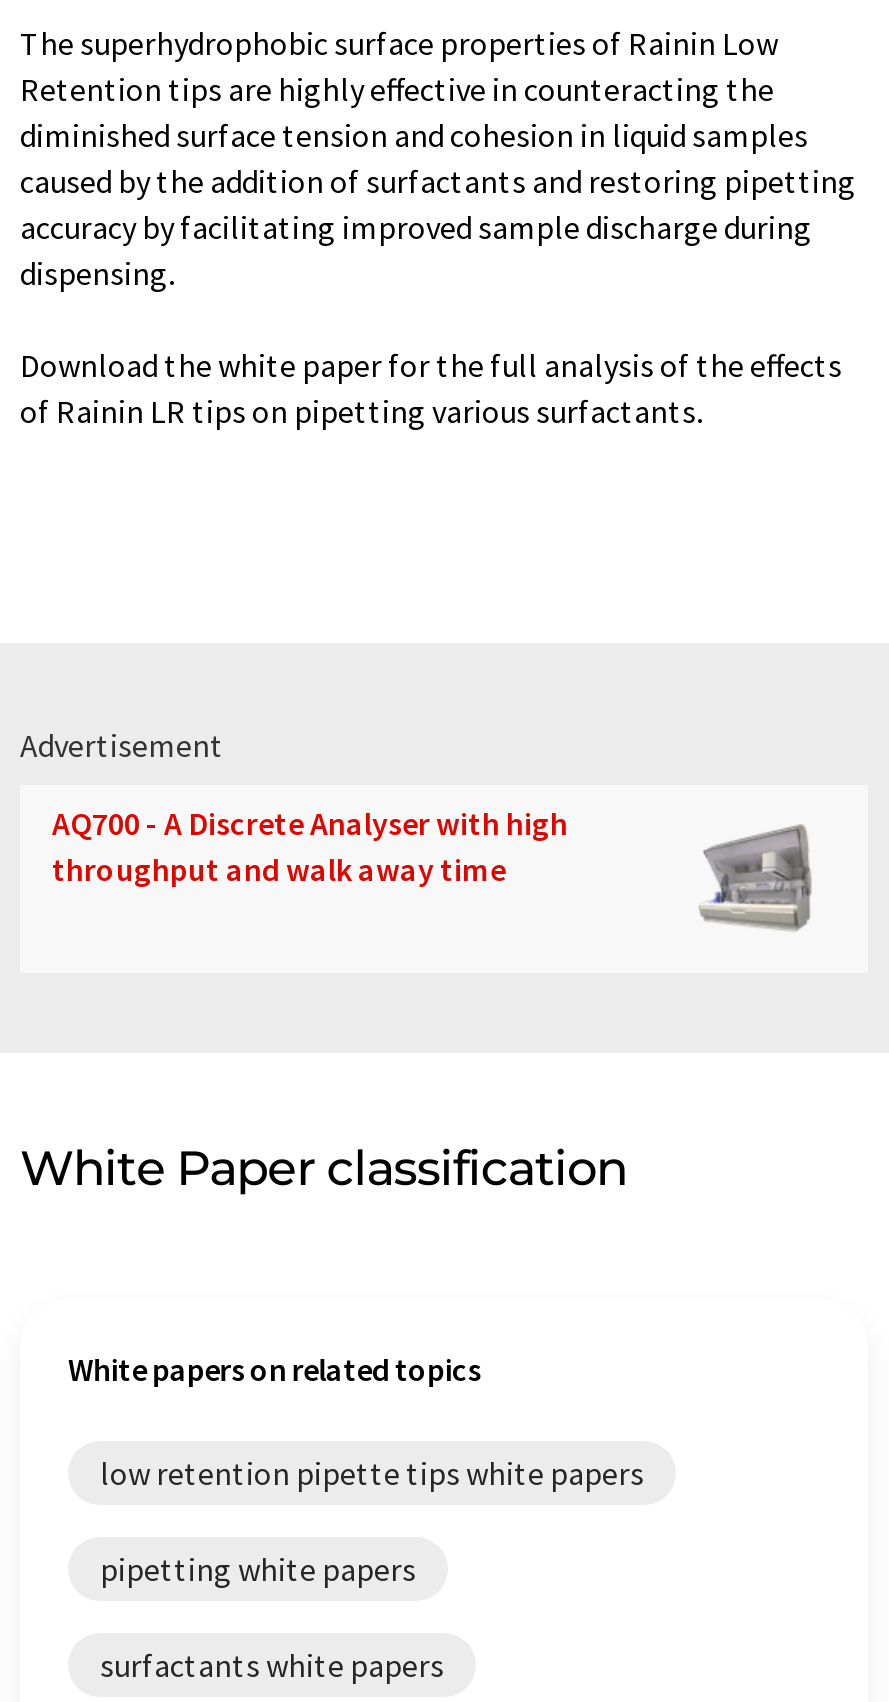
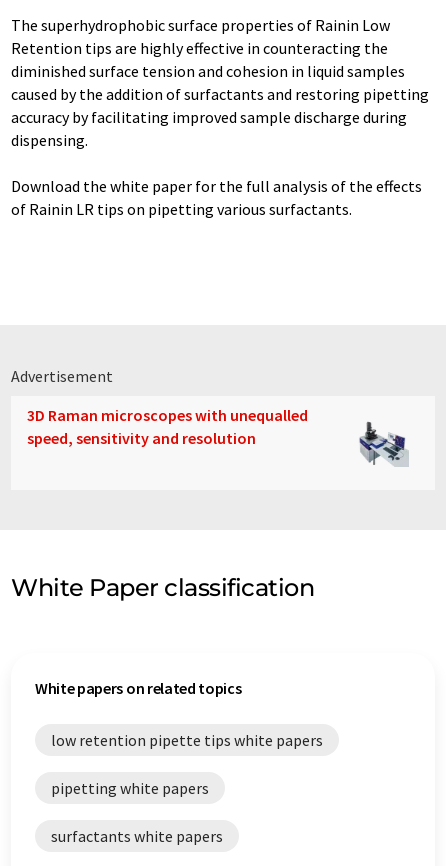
- AQ700 - A Discrete Analyser with high
- throughput and walk away time
+ 3D Raman microscopes with unequalled
+ speed, sensitivity and resolution

- [image]
+ [image]
